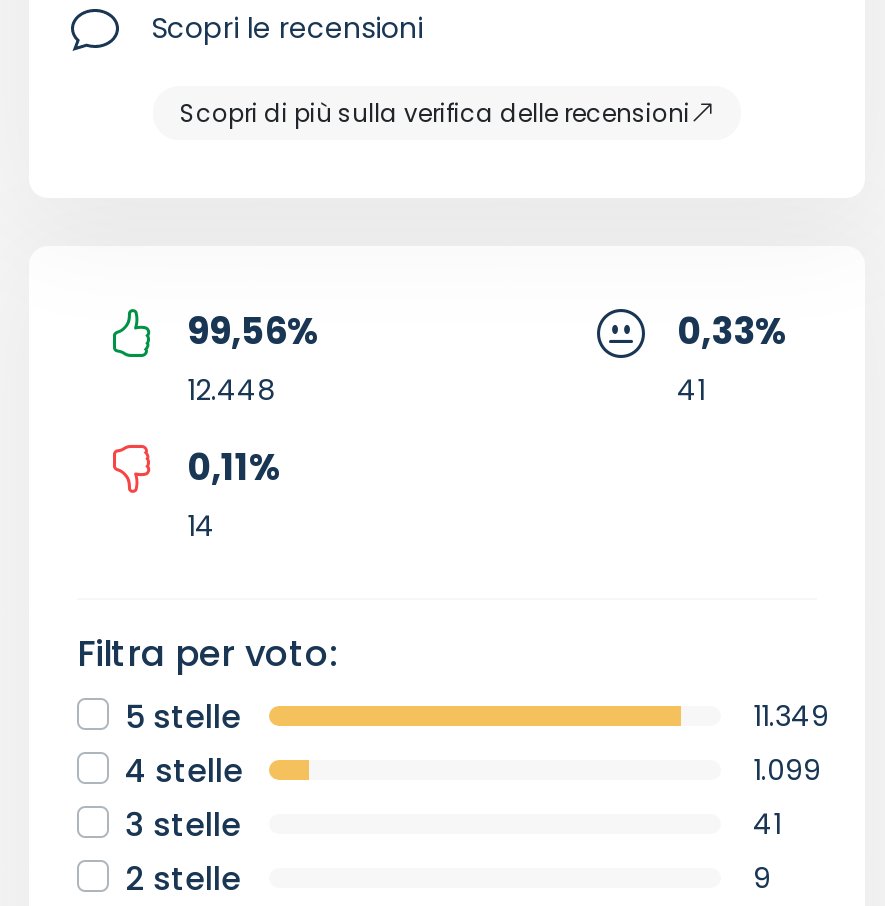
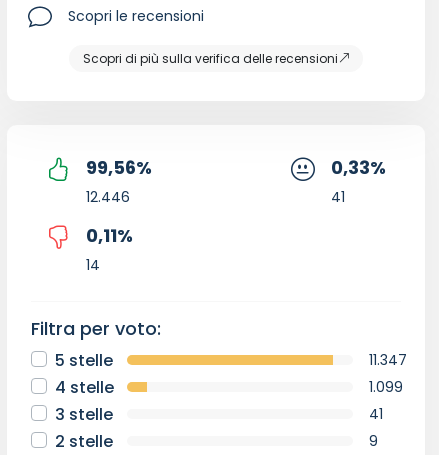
- 12.448
+ 12.446

- 11.349
+ 11.347
